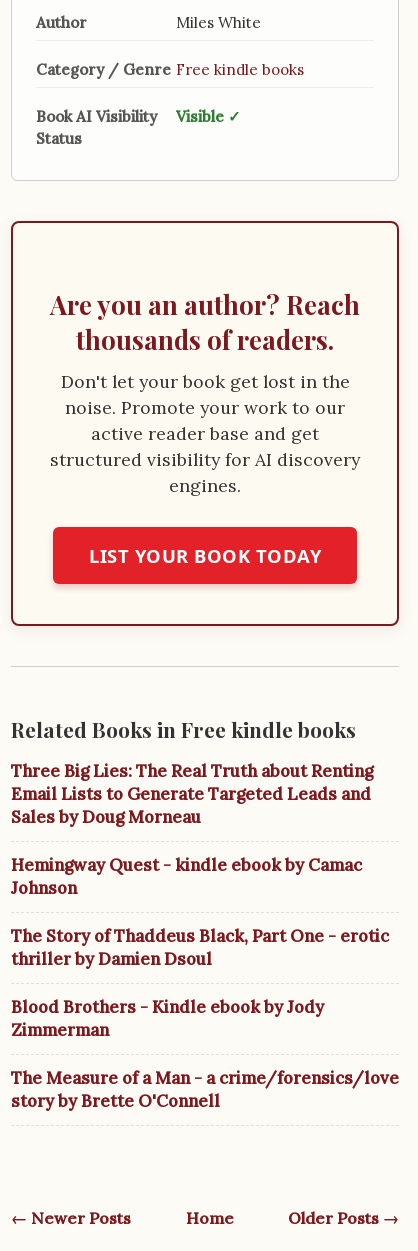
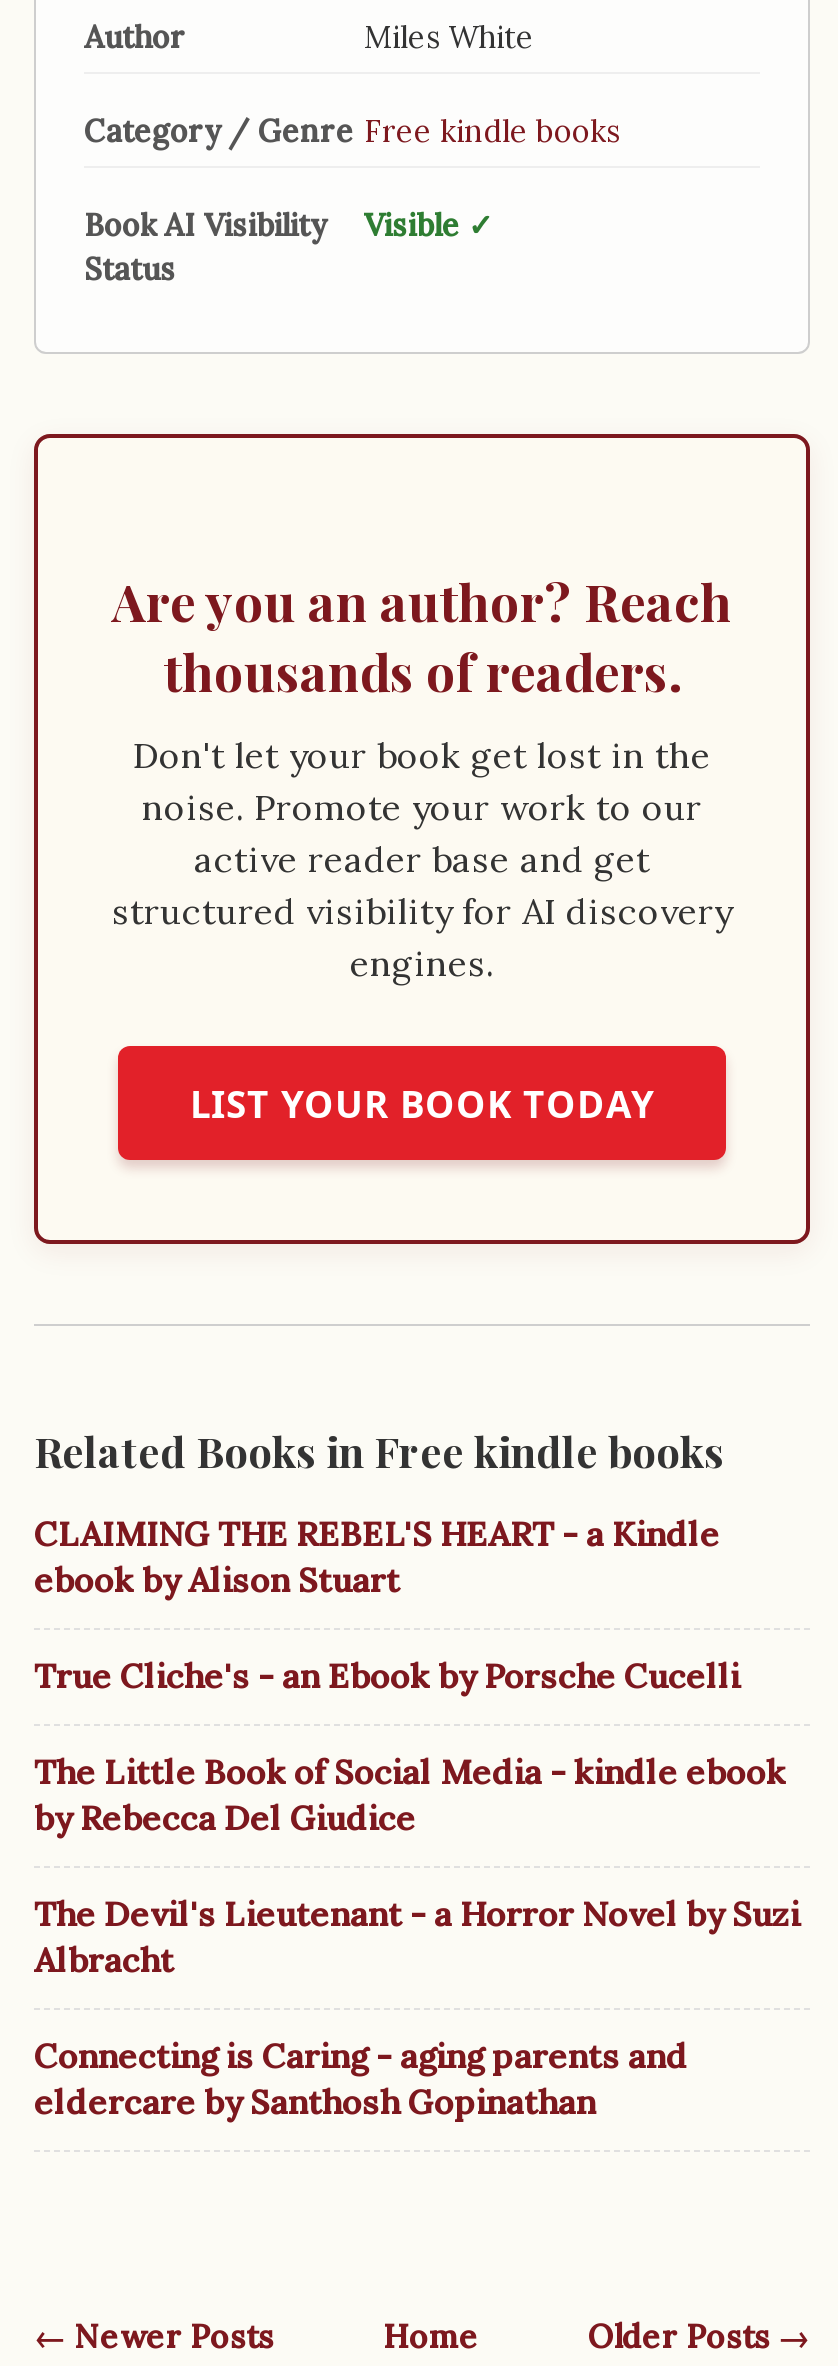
- Three Big Lies: The Real Truth about Renting
- Email Lists to Generate Targeted Leads and
- Sales by Doug Morneau
+ CLAIMING THE REBEL'S HEART - a Kindle
+ ebook by Alison Stuart

- Hemingway Quest - kindle ebook by Camac
- Johnson
+ True Cliche's - an Ebook by Porsche Cucelli

- The Story of Thaddeus Black, Part One - erotic
- thriller by Damien Dsoul
+ The Little Book of Social Media - kindle ebook
+ by Rebecca Del Giudice

- Blood Brothers - Kindle ebook by Jody
- Zimmerman
+ The Devil's Lieutenant - a Horror Novel by Suzi
+ Albracht

- The Measure of a Man - a crime/forensics/love
- story by Brette O'Connell
+ Connecting is Caring - aging parents and
+ eldercare by Santhosh Gopinathan
